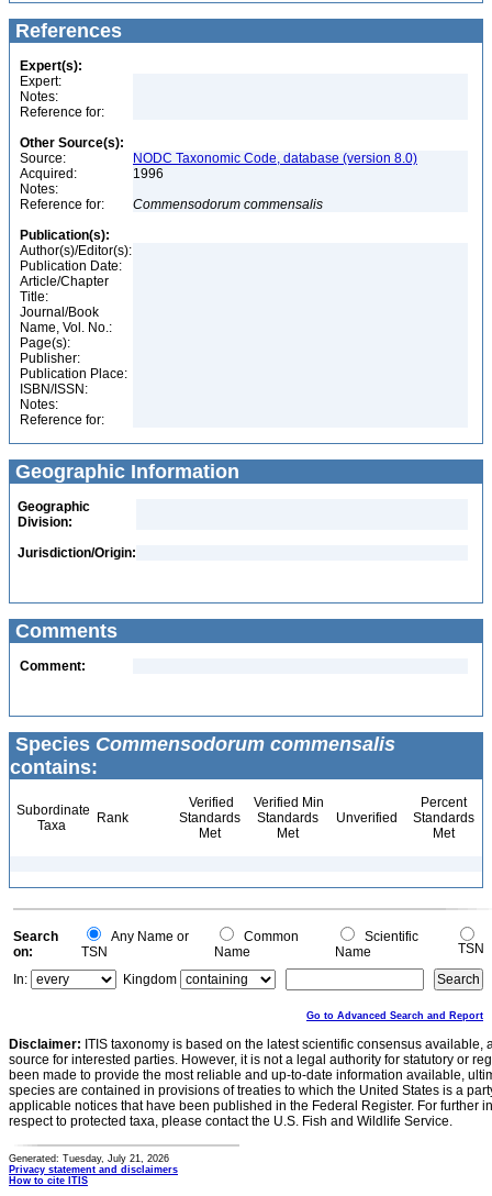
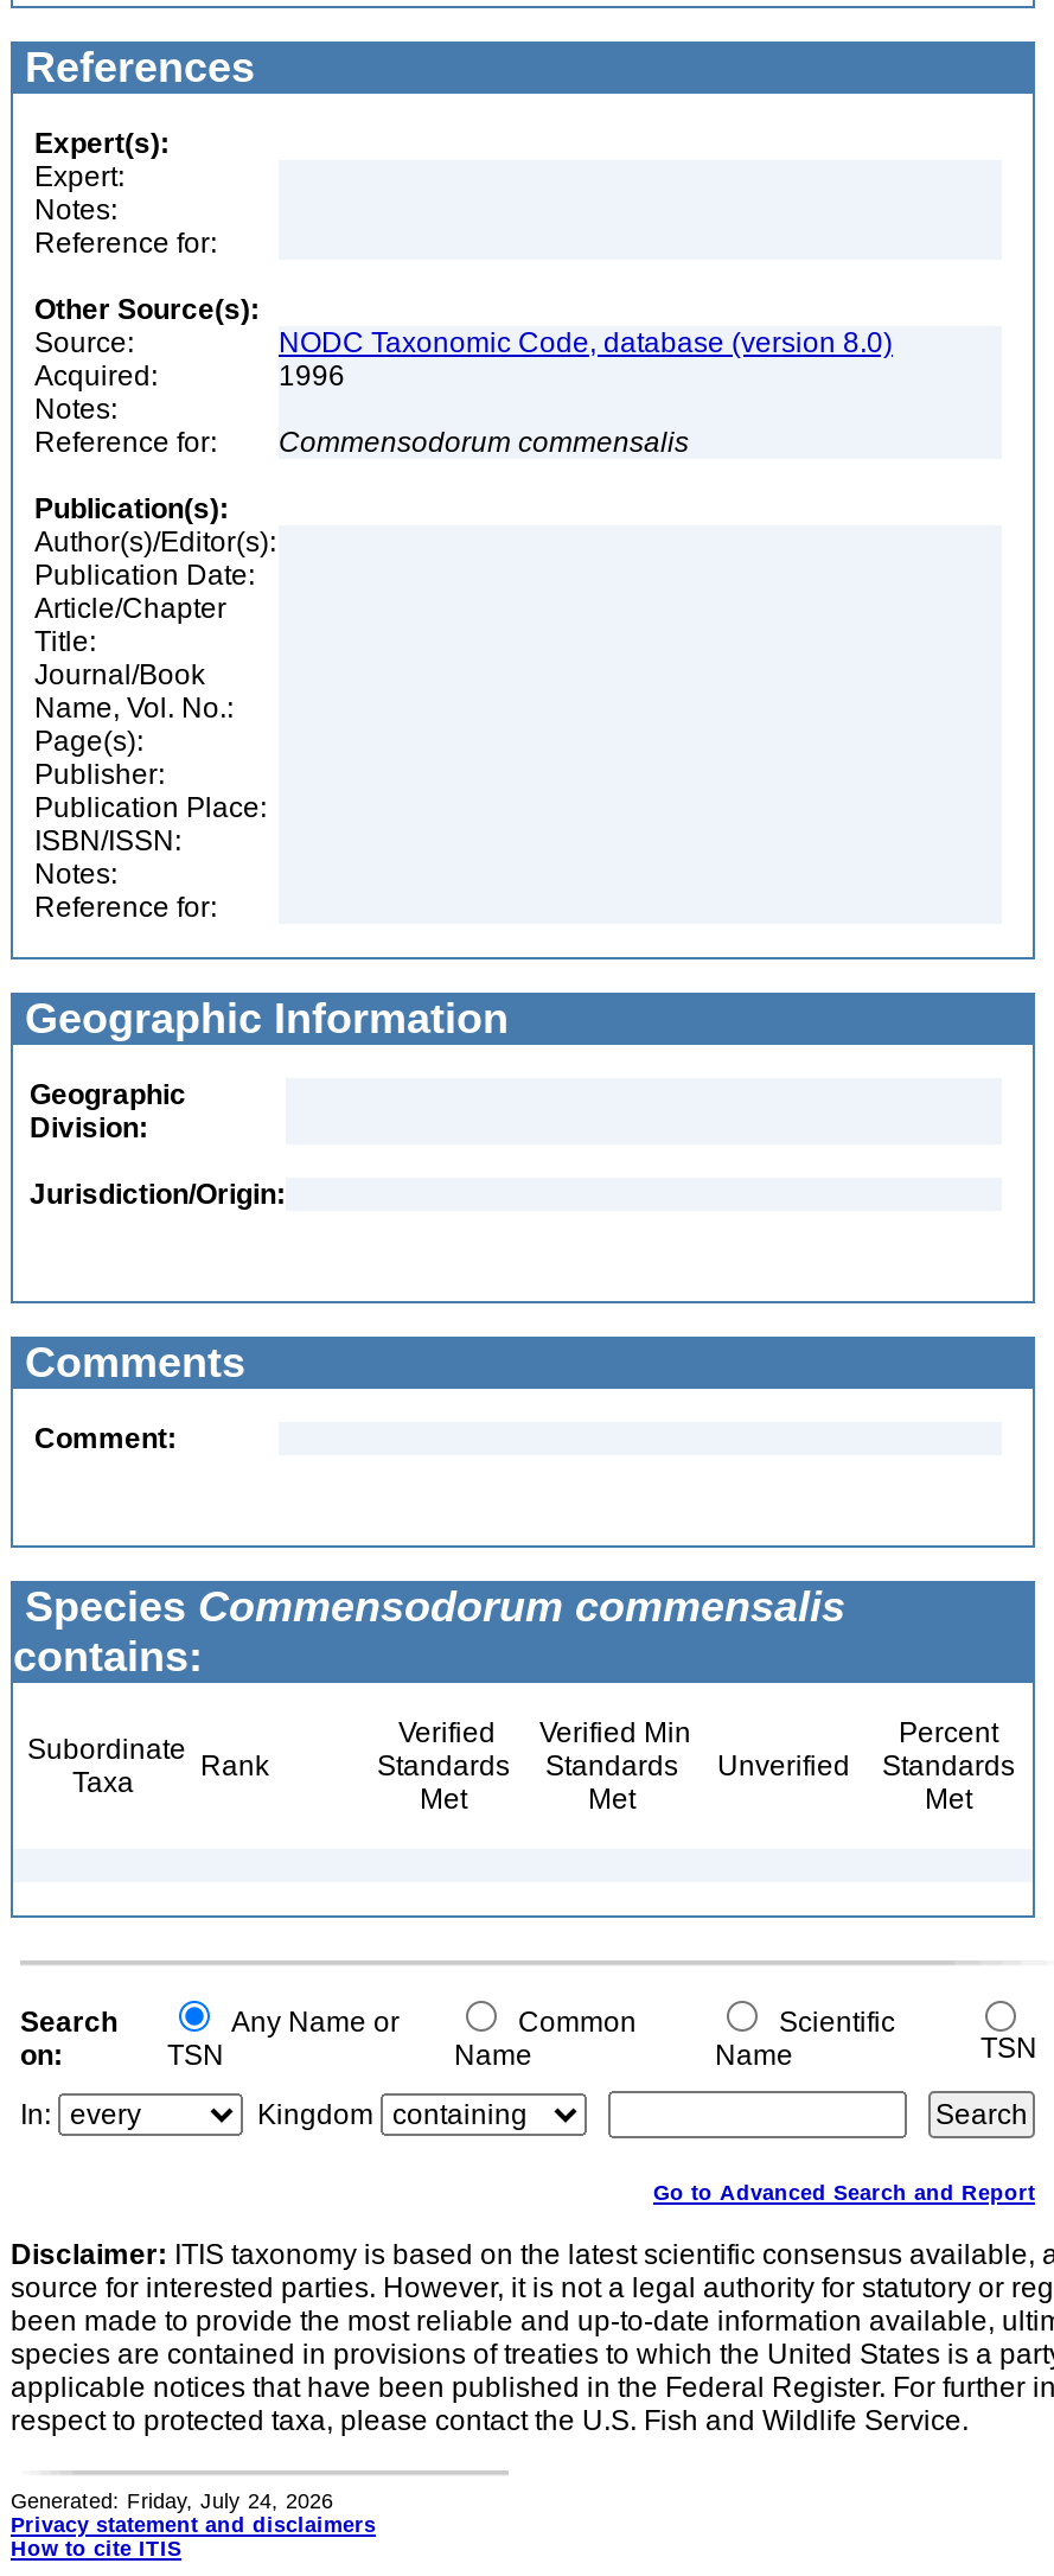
- Generated: Tuesday, July 21, 2026
+ Generated: Friday, July 24, 2026
